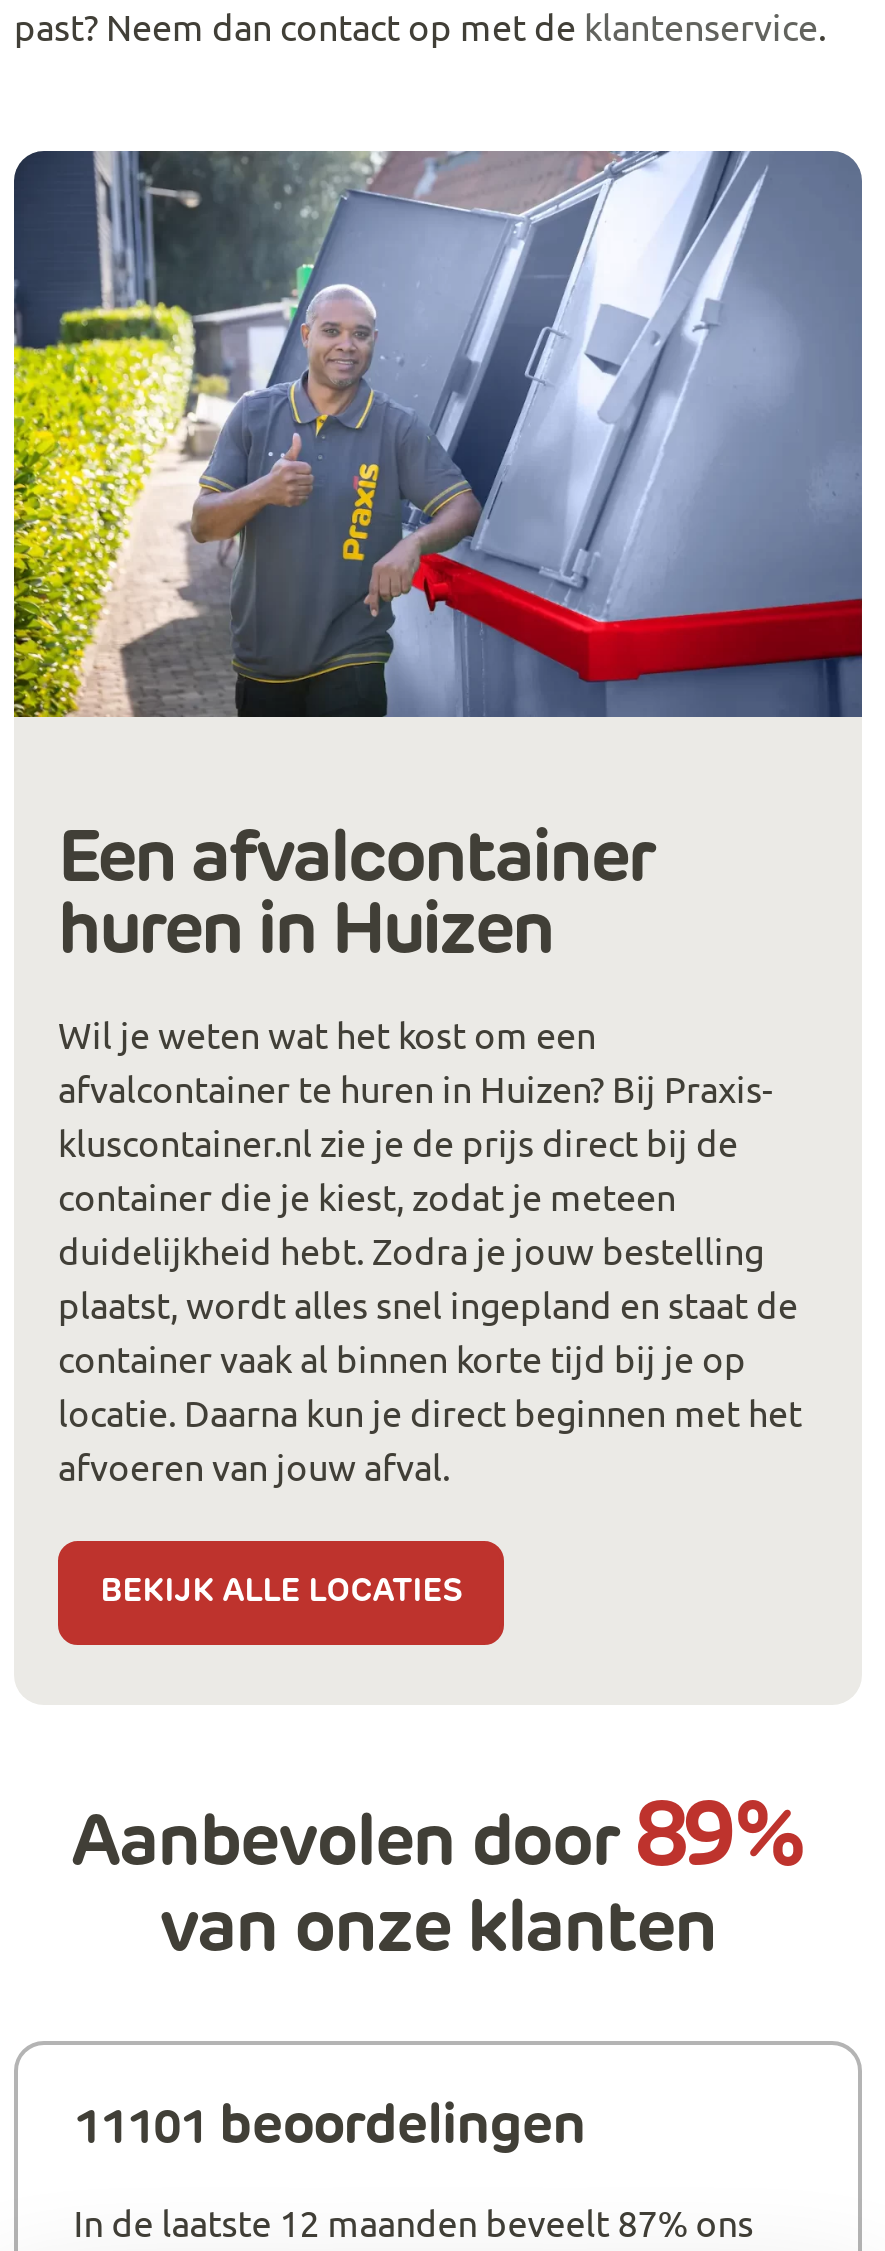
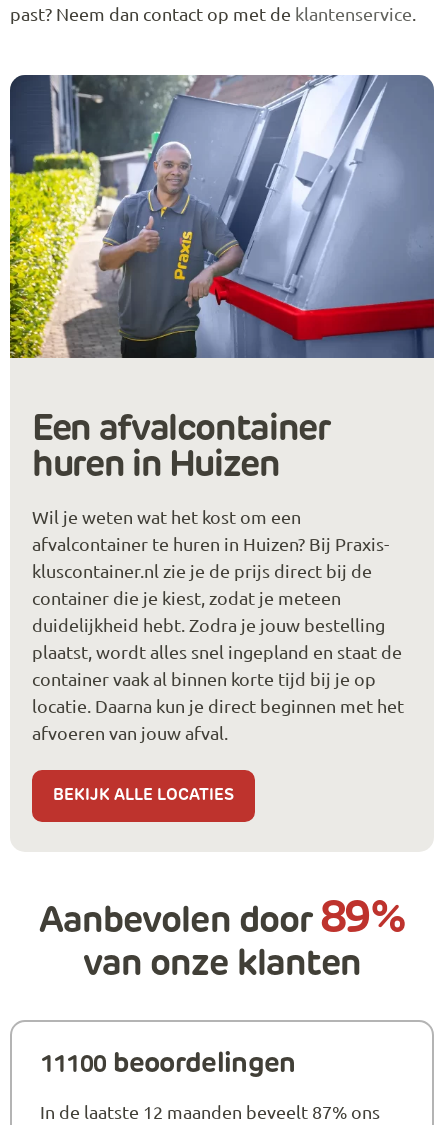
- 11101 beoordelingen
+ 11100 beoordelingen
